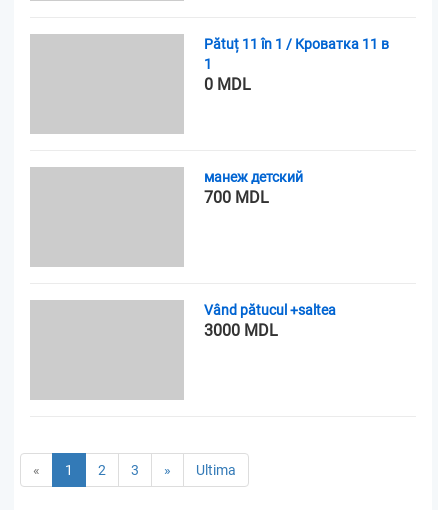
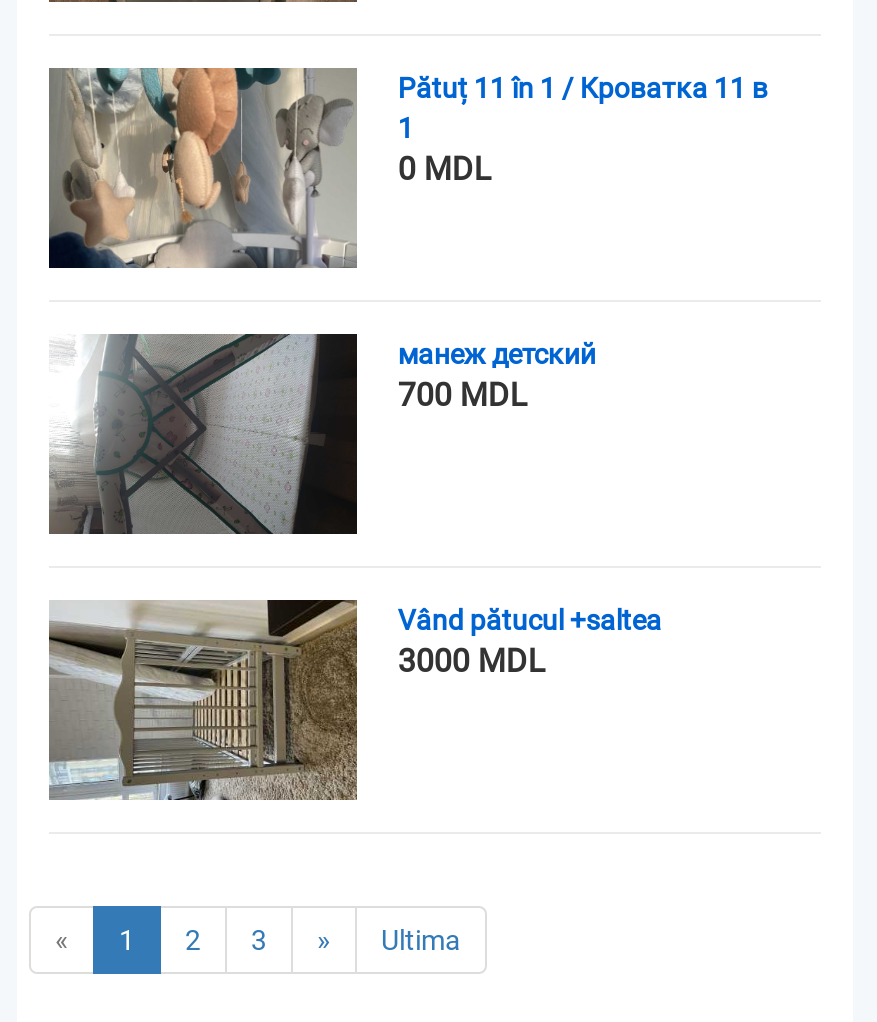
+ [image]

+ [image]

+ [image]
